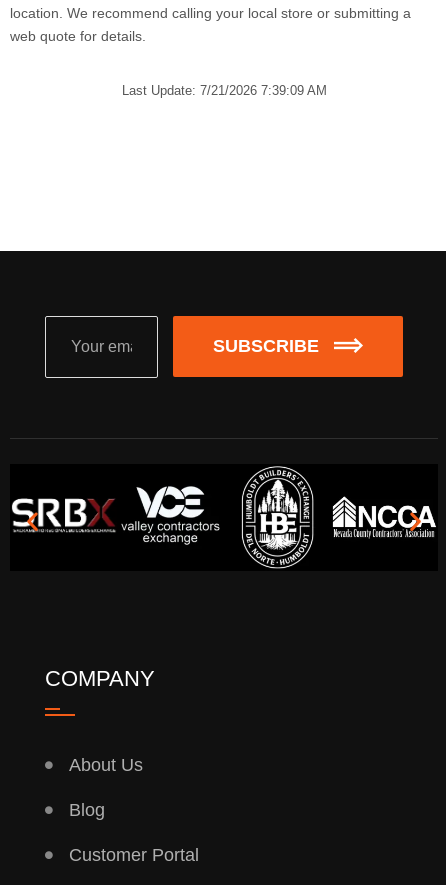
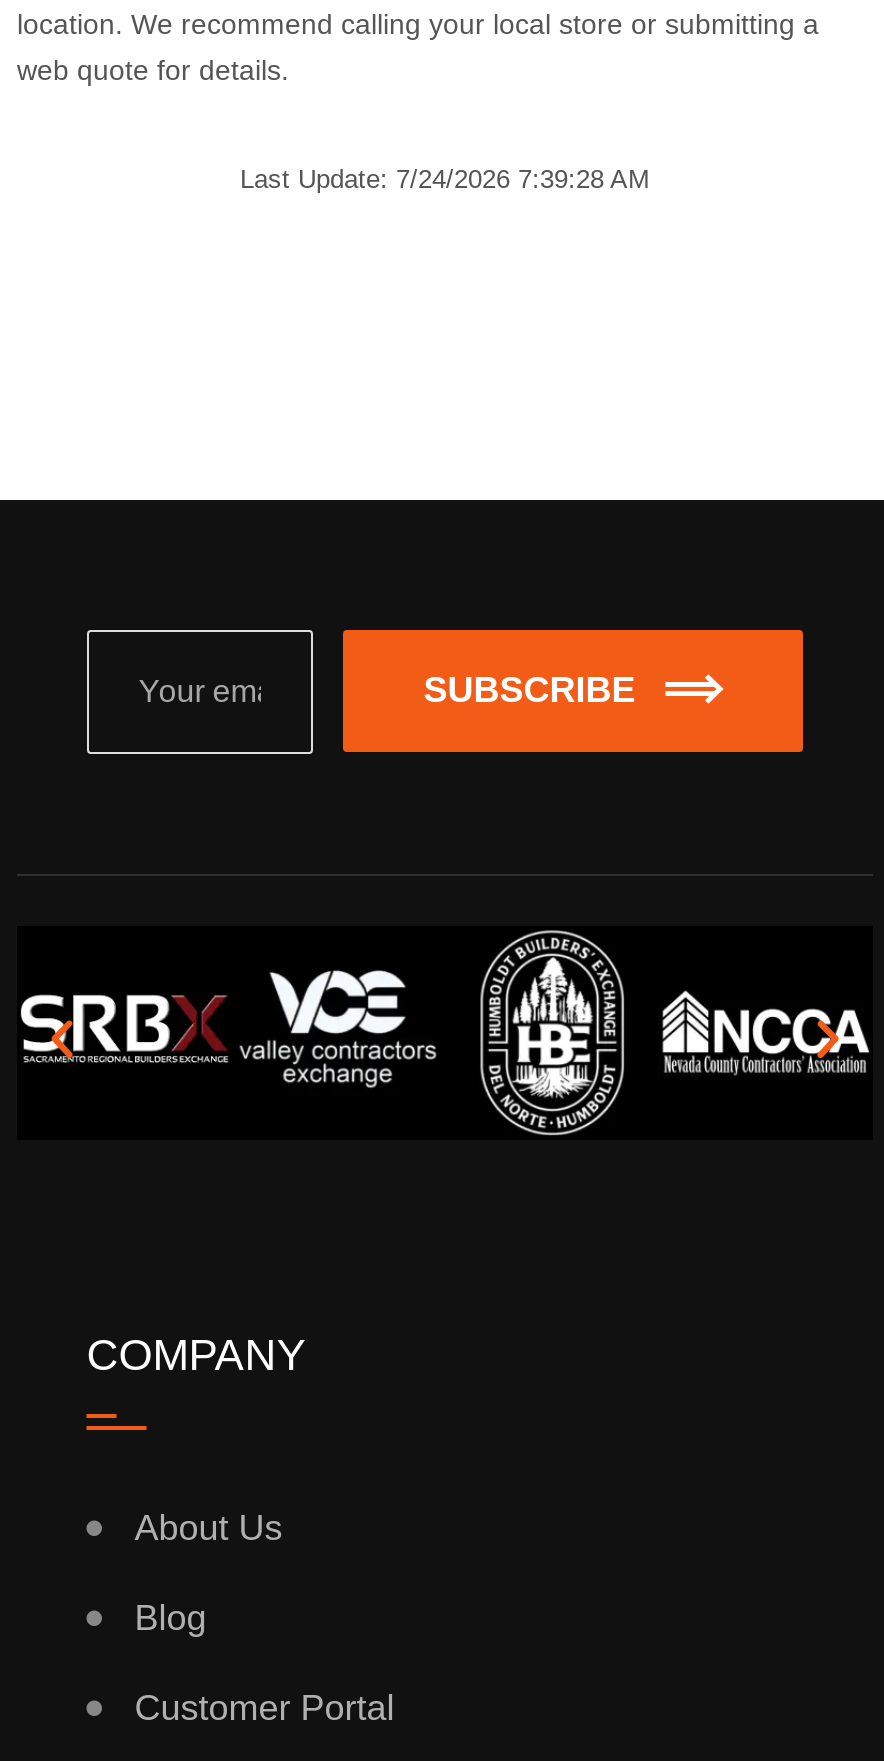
- Last Update: 7/21/2026 7:39:09 AM
+ Last Update: 7/24/2026 7:39:28 AM
